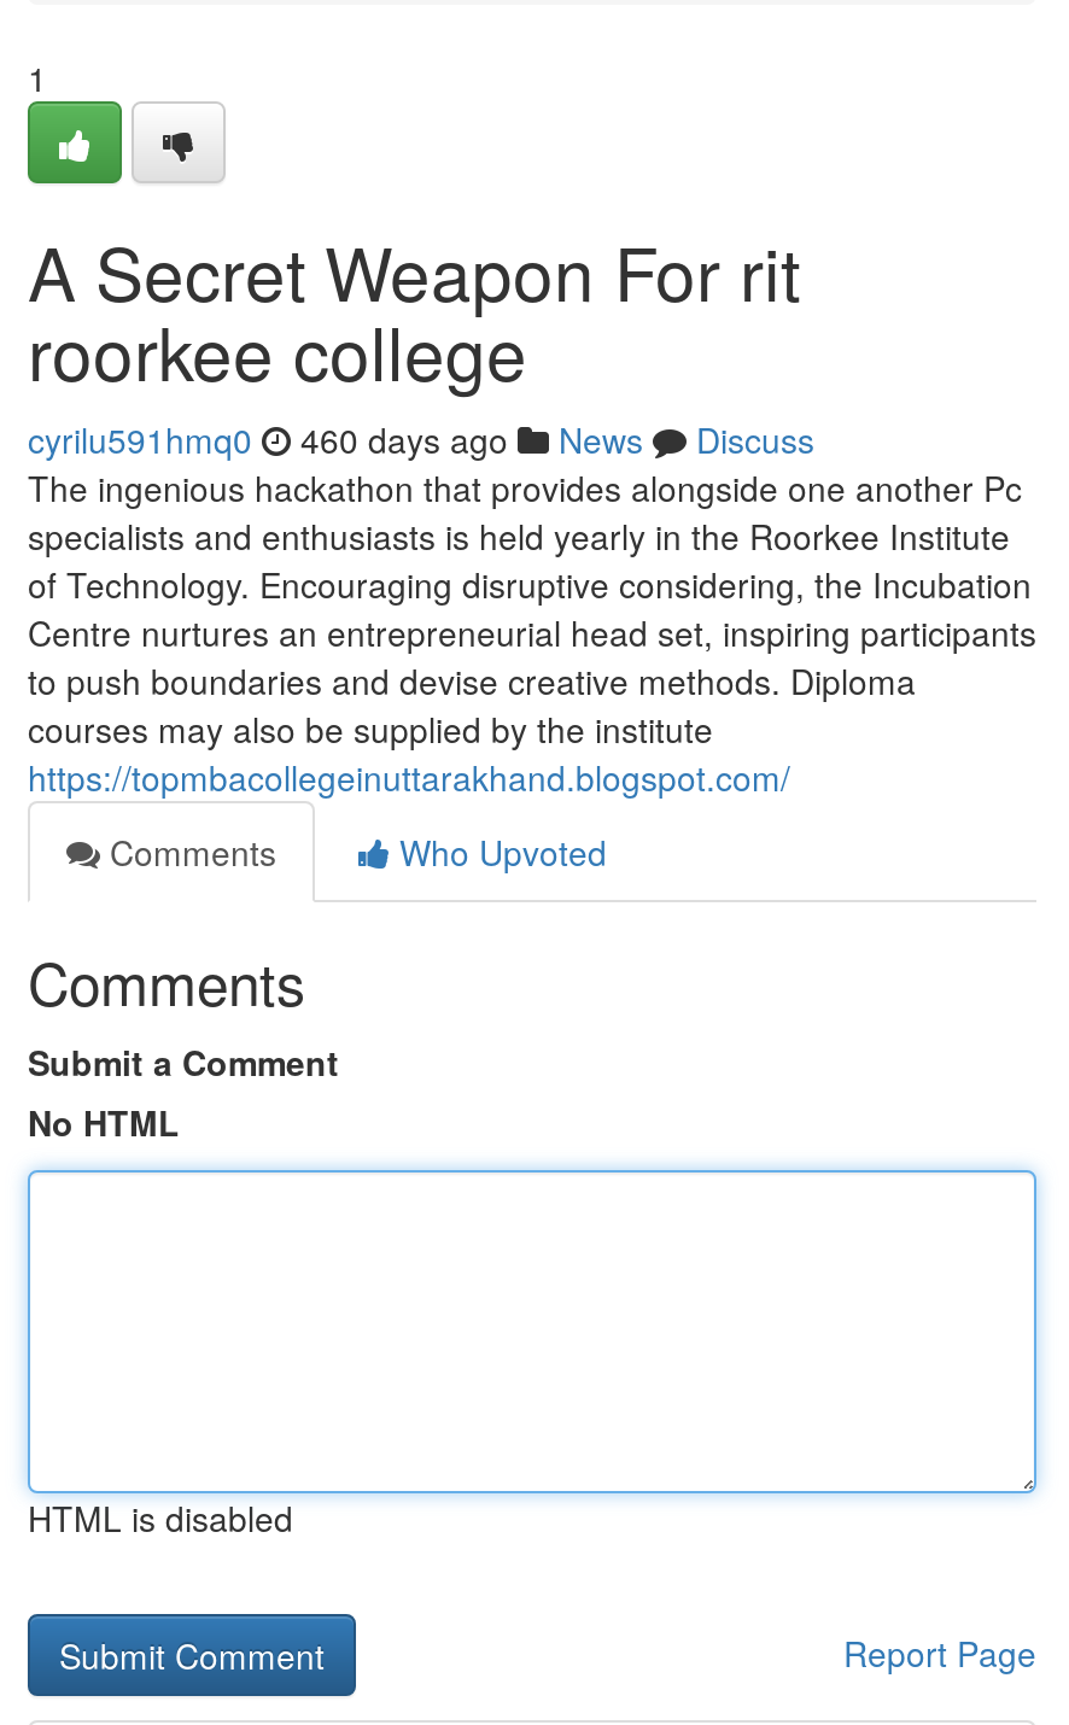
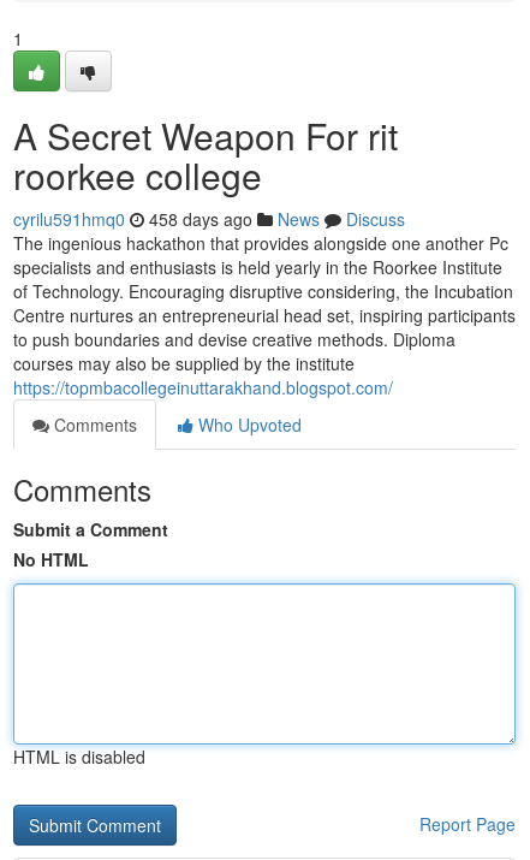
- cyrilu591hmq0 460 days ago News Discuss
+ cyrilu591hmq0 458 days ago News Discuss
